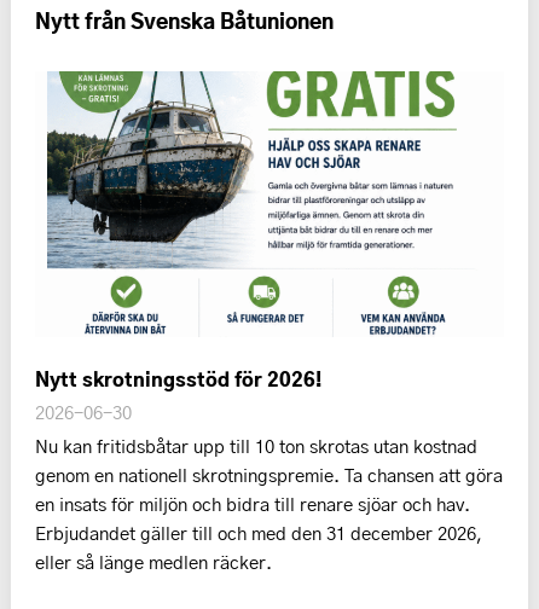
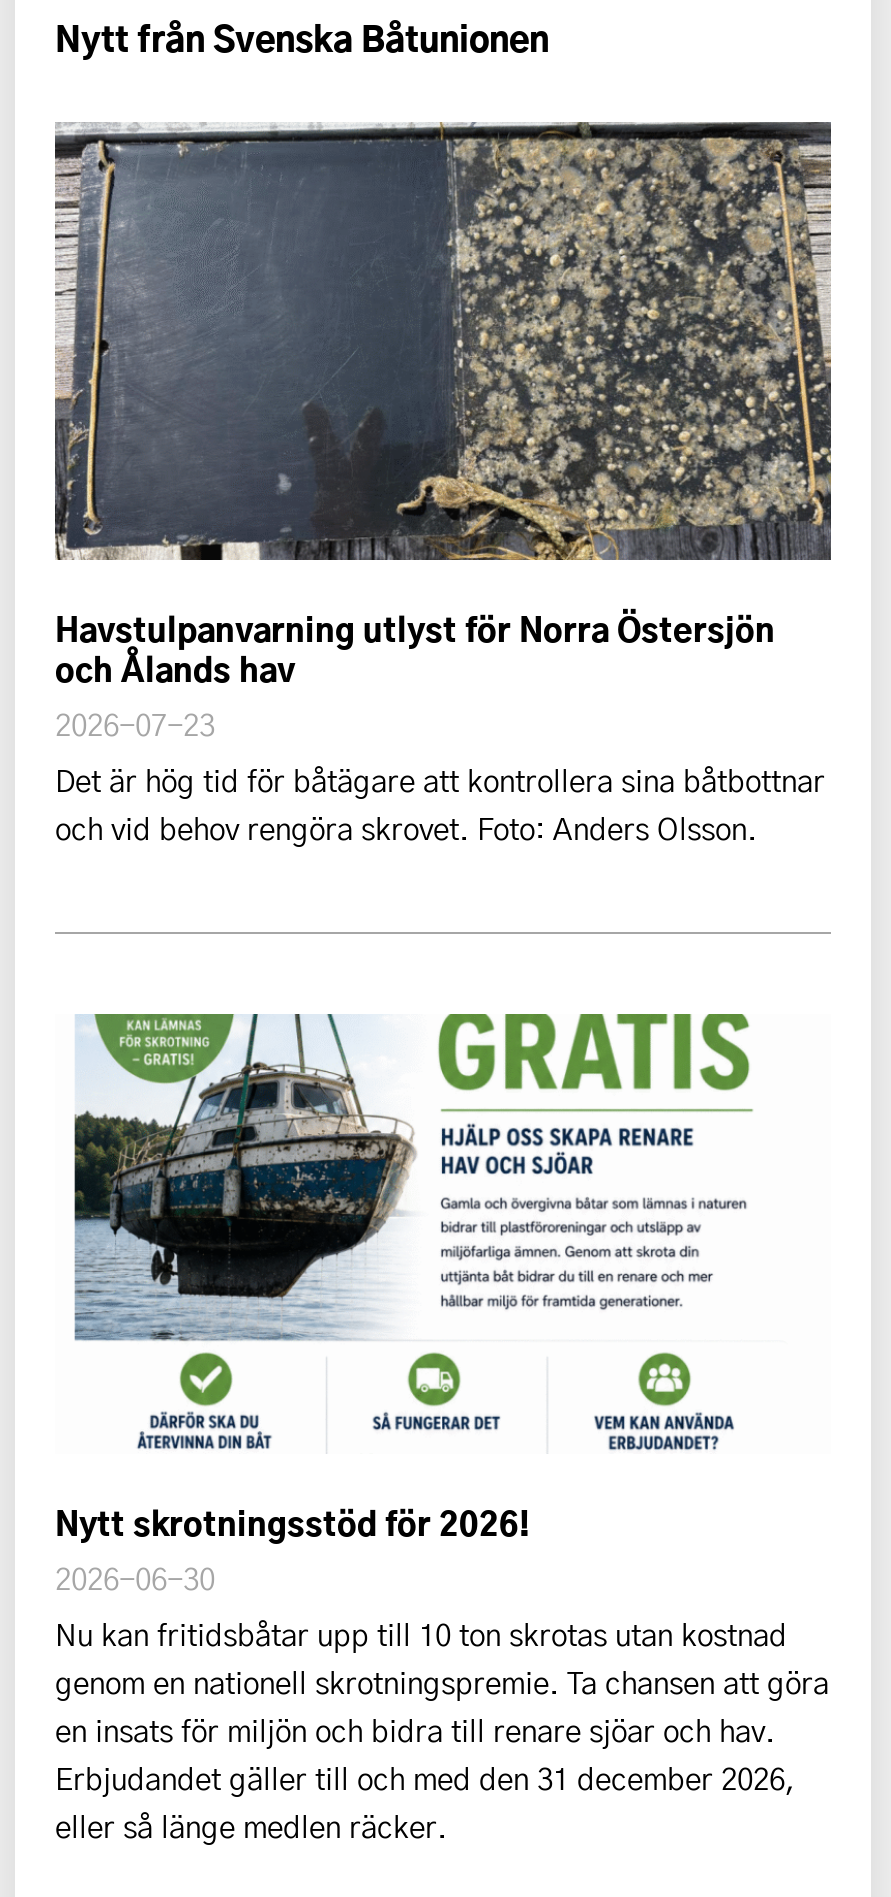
+ [image]
+ Havstulpanvarning utlyst för Norra Östersjön
+ och Ålands hav
+ 2026-07-23
+ Det är hög tid för båtägare att kontrollera sina båtbottnar
+ och vid behov rengöra skrovet. Foto: Anders Olsson.
